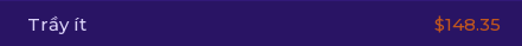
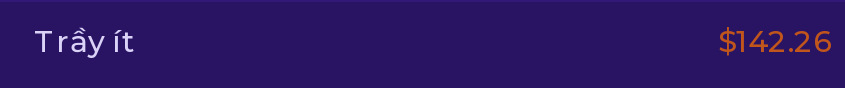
- $148.35
+ $142.26
